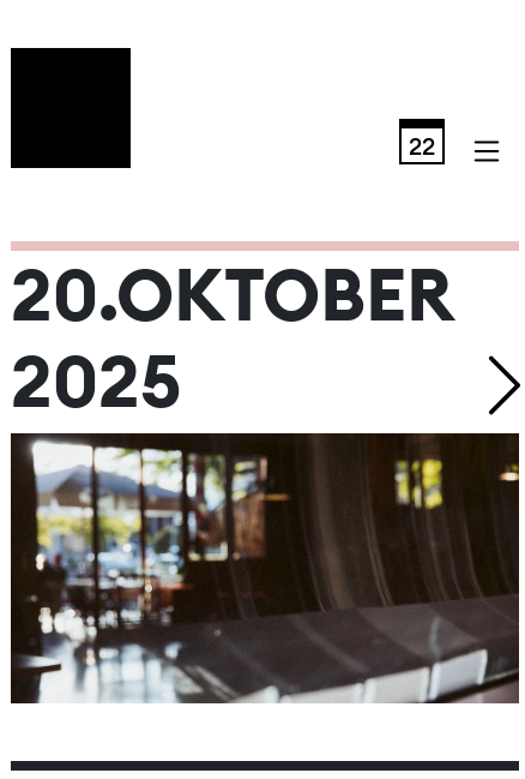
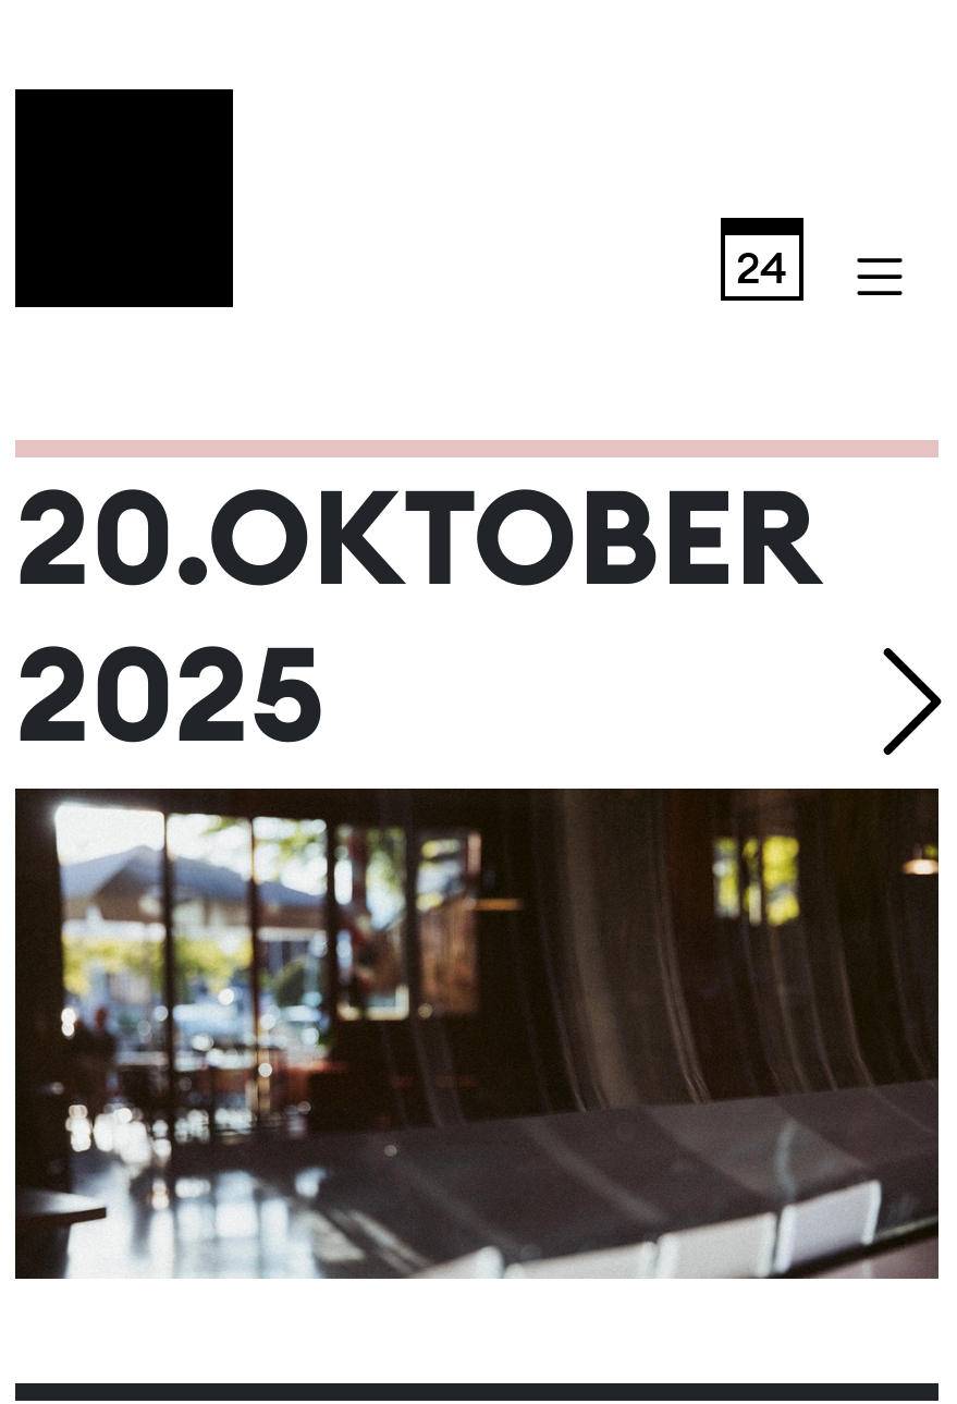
- 22
+ 24
